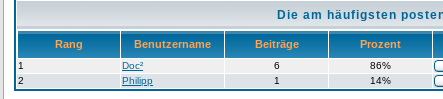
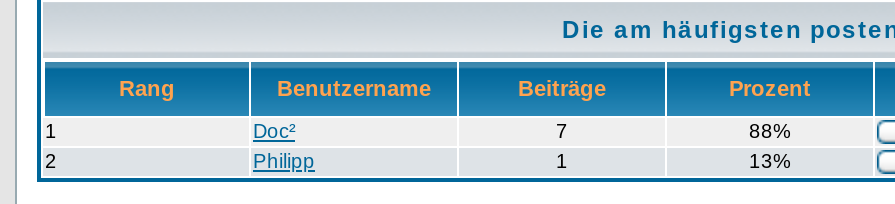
- 6
+ 7

- 86%
+ 88%

- 14%
+ 13%
